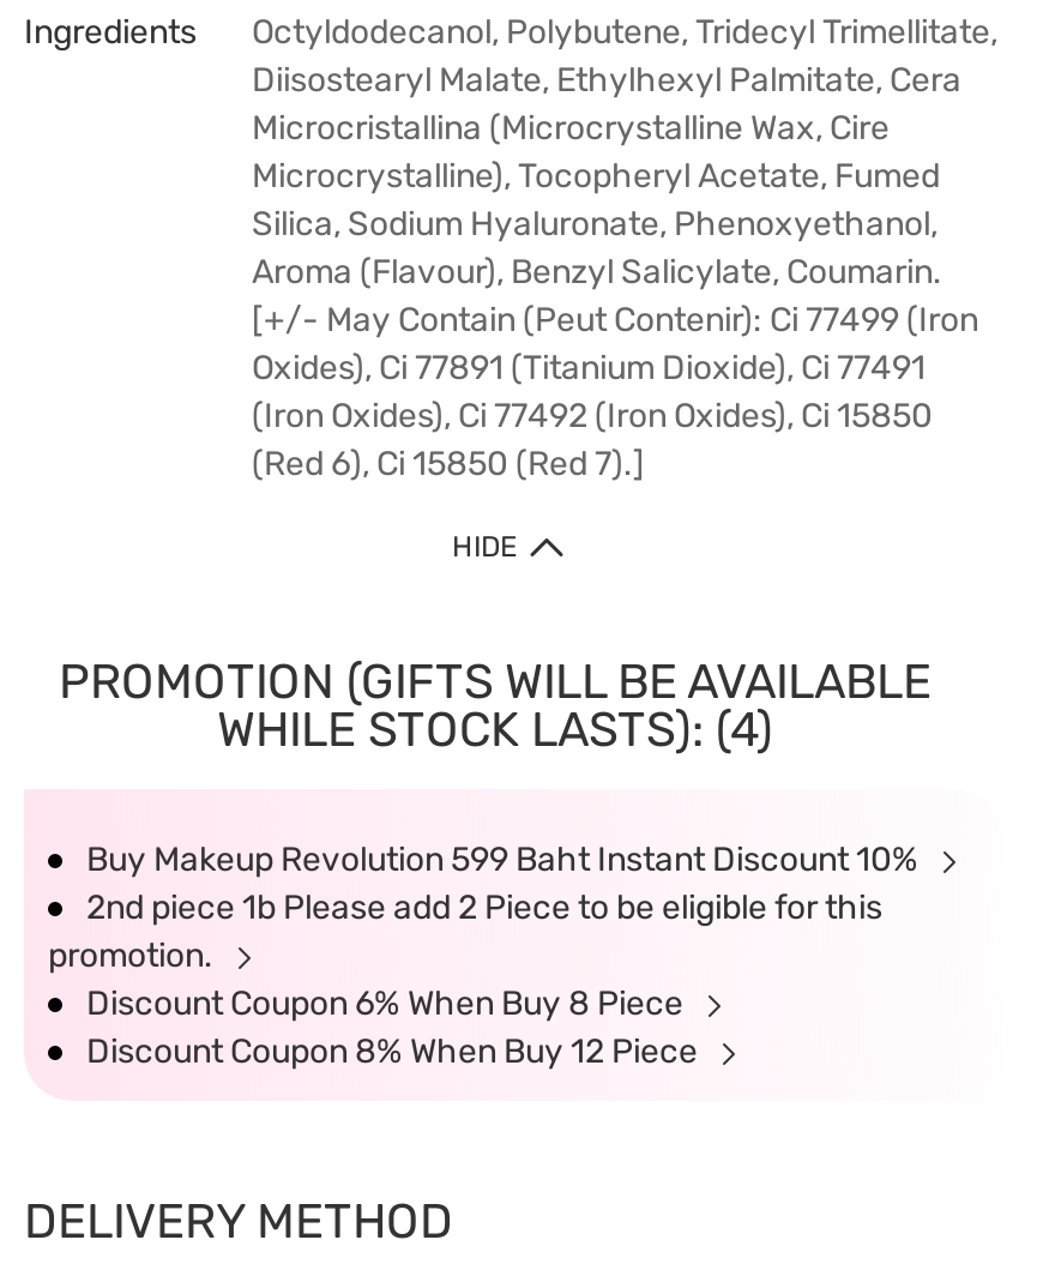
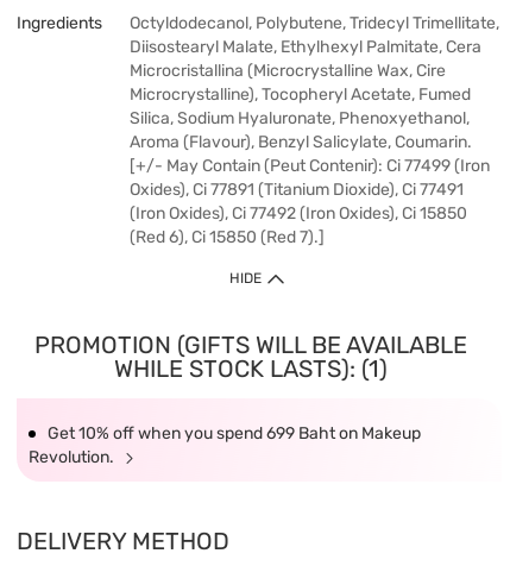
- WHILE STOCK LASTS): (4)
+ WHILE STOCK LASTS): (1)

- Buy Makeup Revolution 599 Baht Instant Discount 10%
- 2nd piece 1b Please add 2 Piece to be eligible for this
- promotion.
- Discount Coupon 6% When Buy 8 Piece
- Discount Coupon 8% When Buy 12 Piece
+ Get 10% off when you spend 699 Baht on Makeup
+ Revolution.
